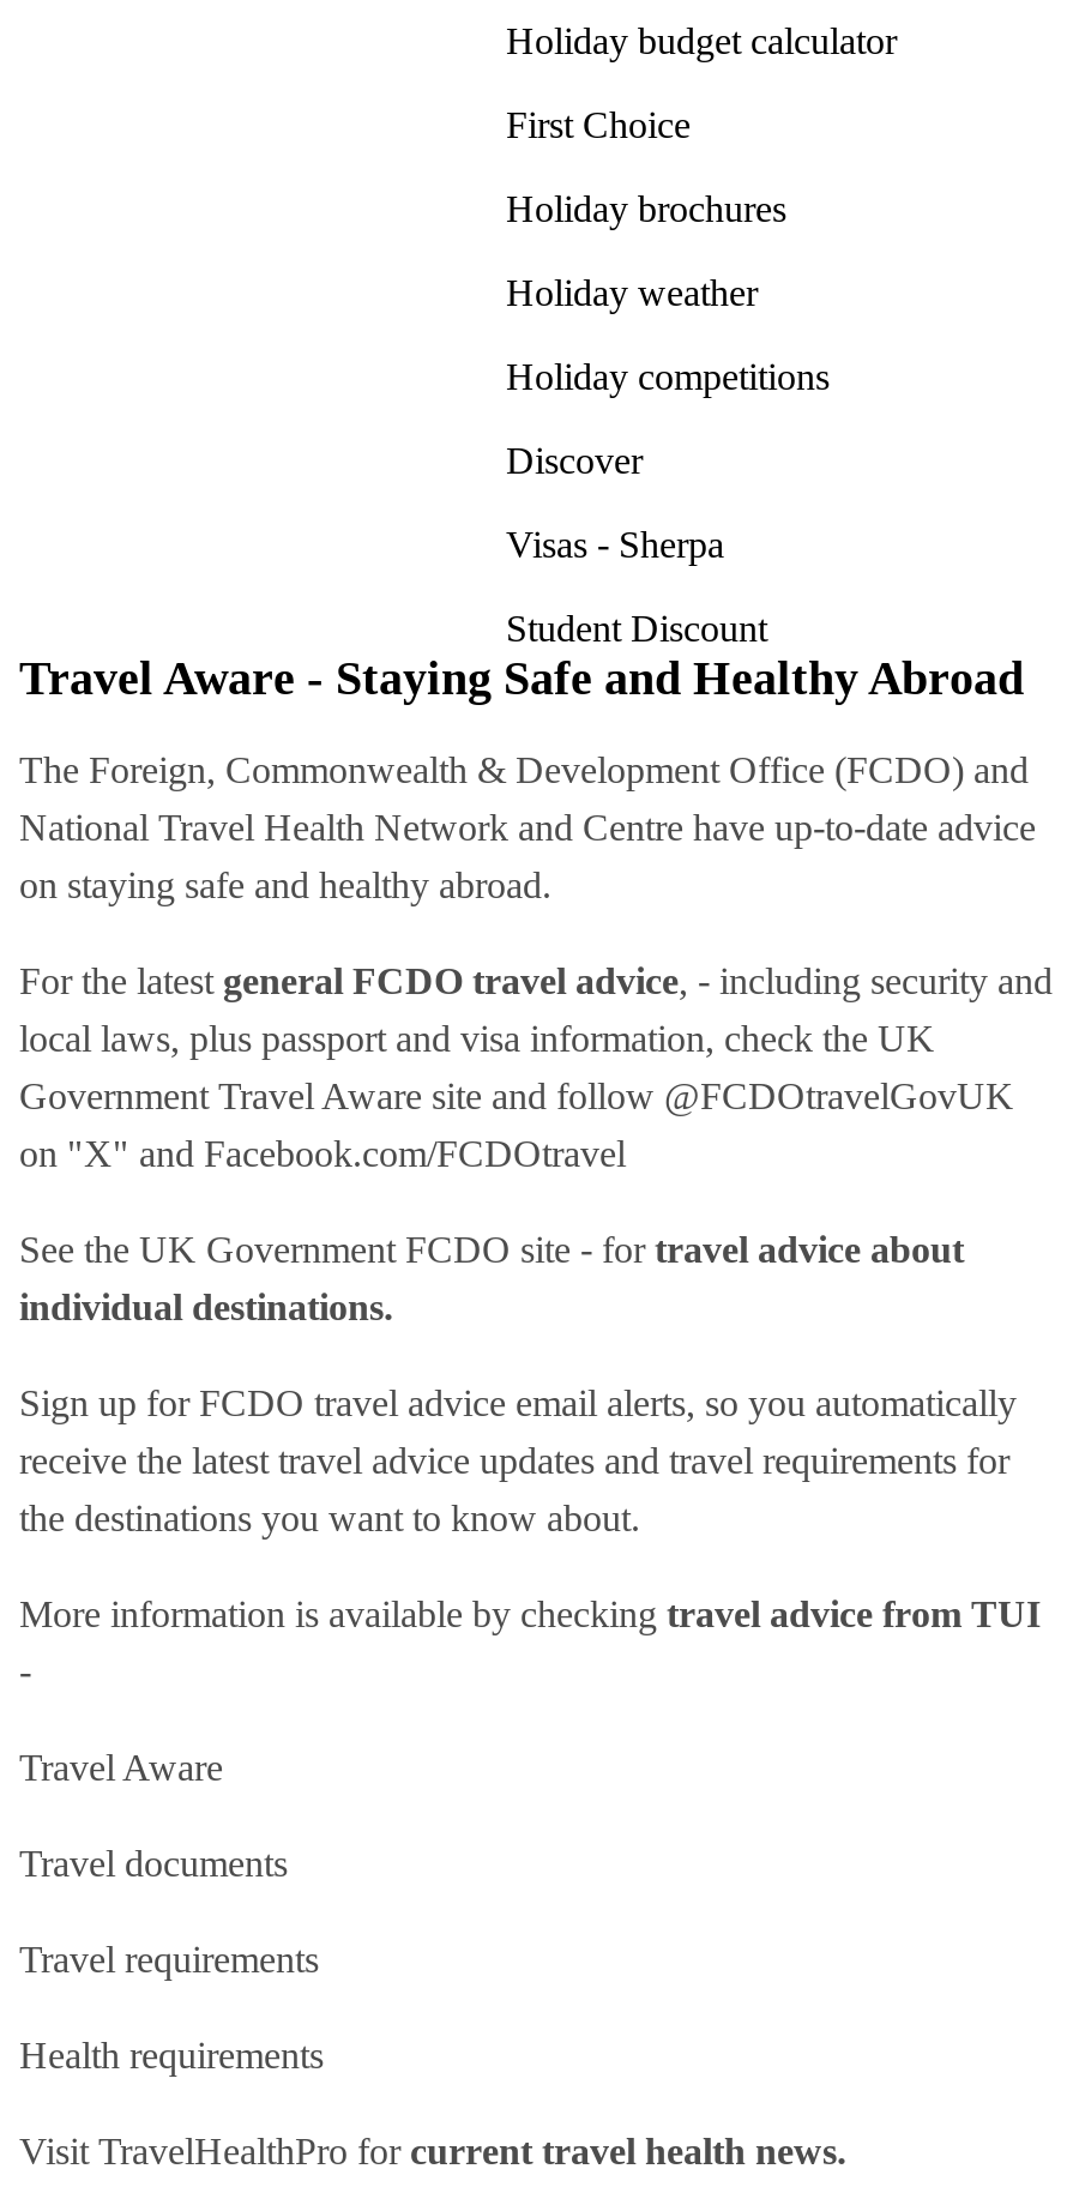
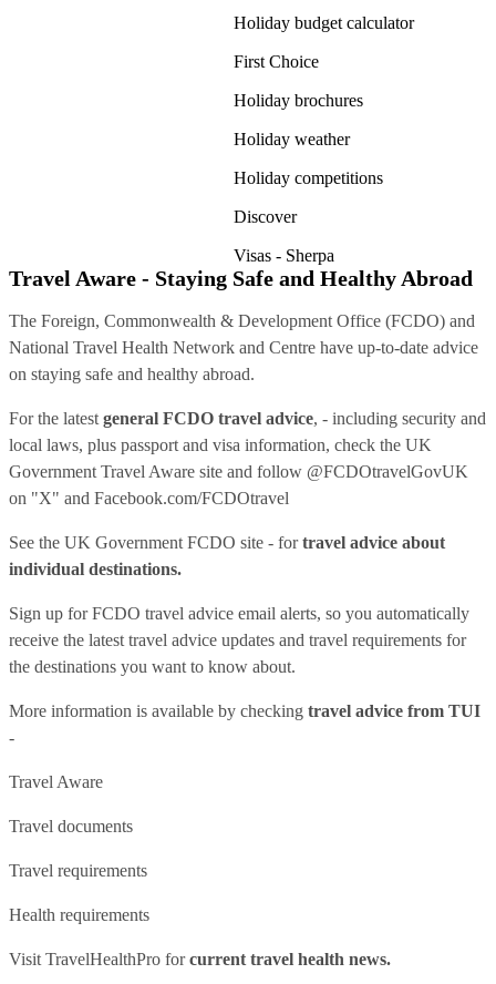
- Student Discount
